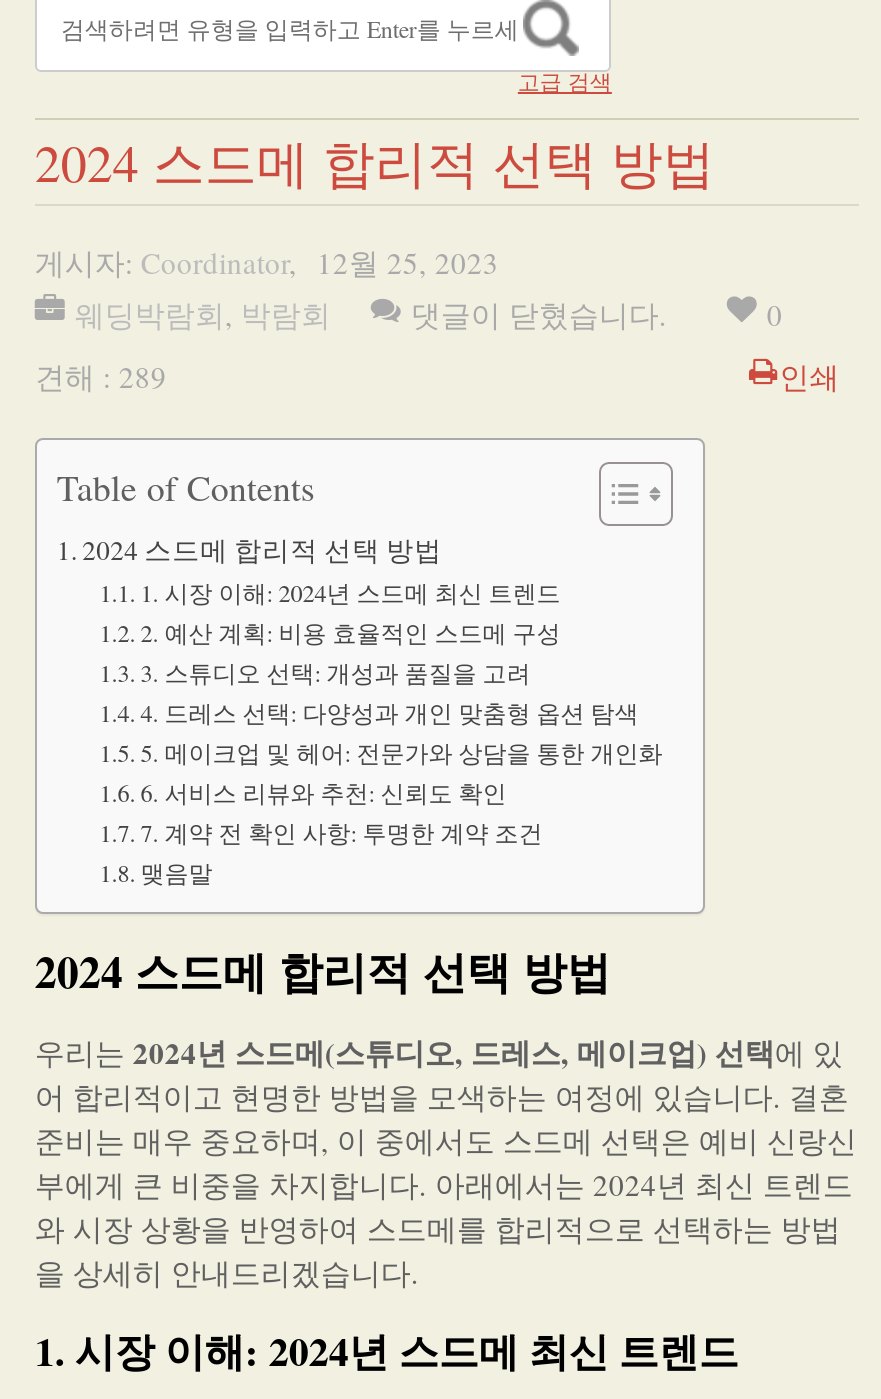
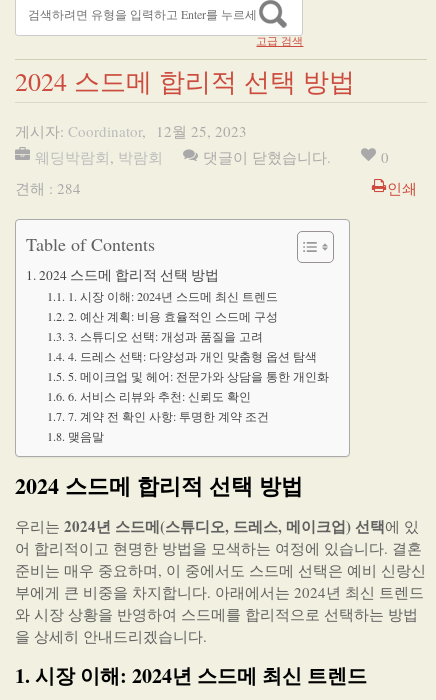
- 견해 : 289
+ 견해 : 284
